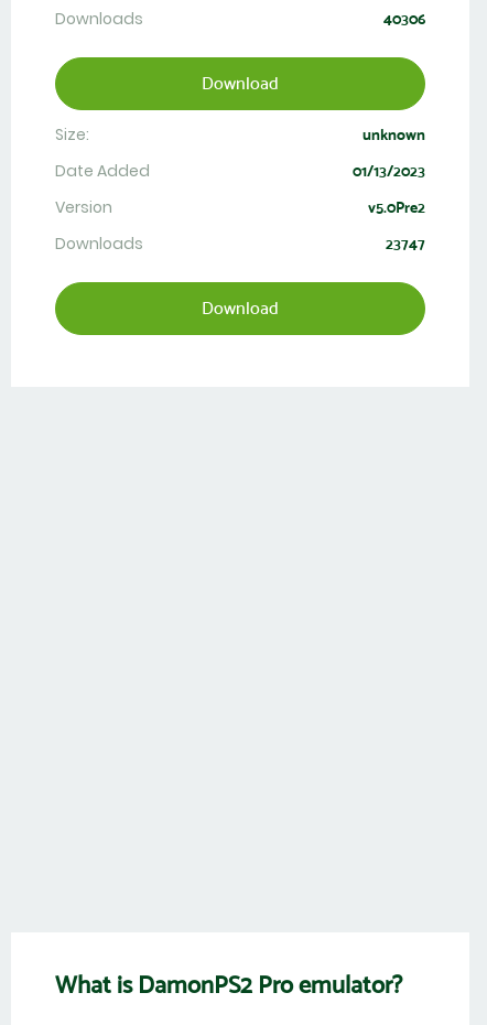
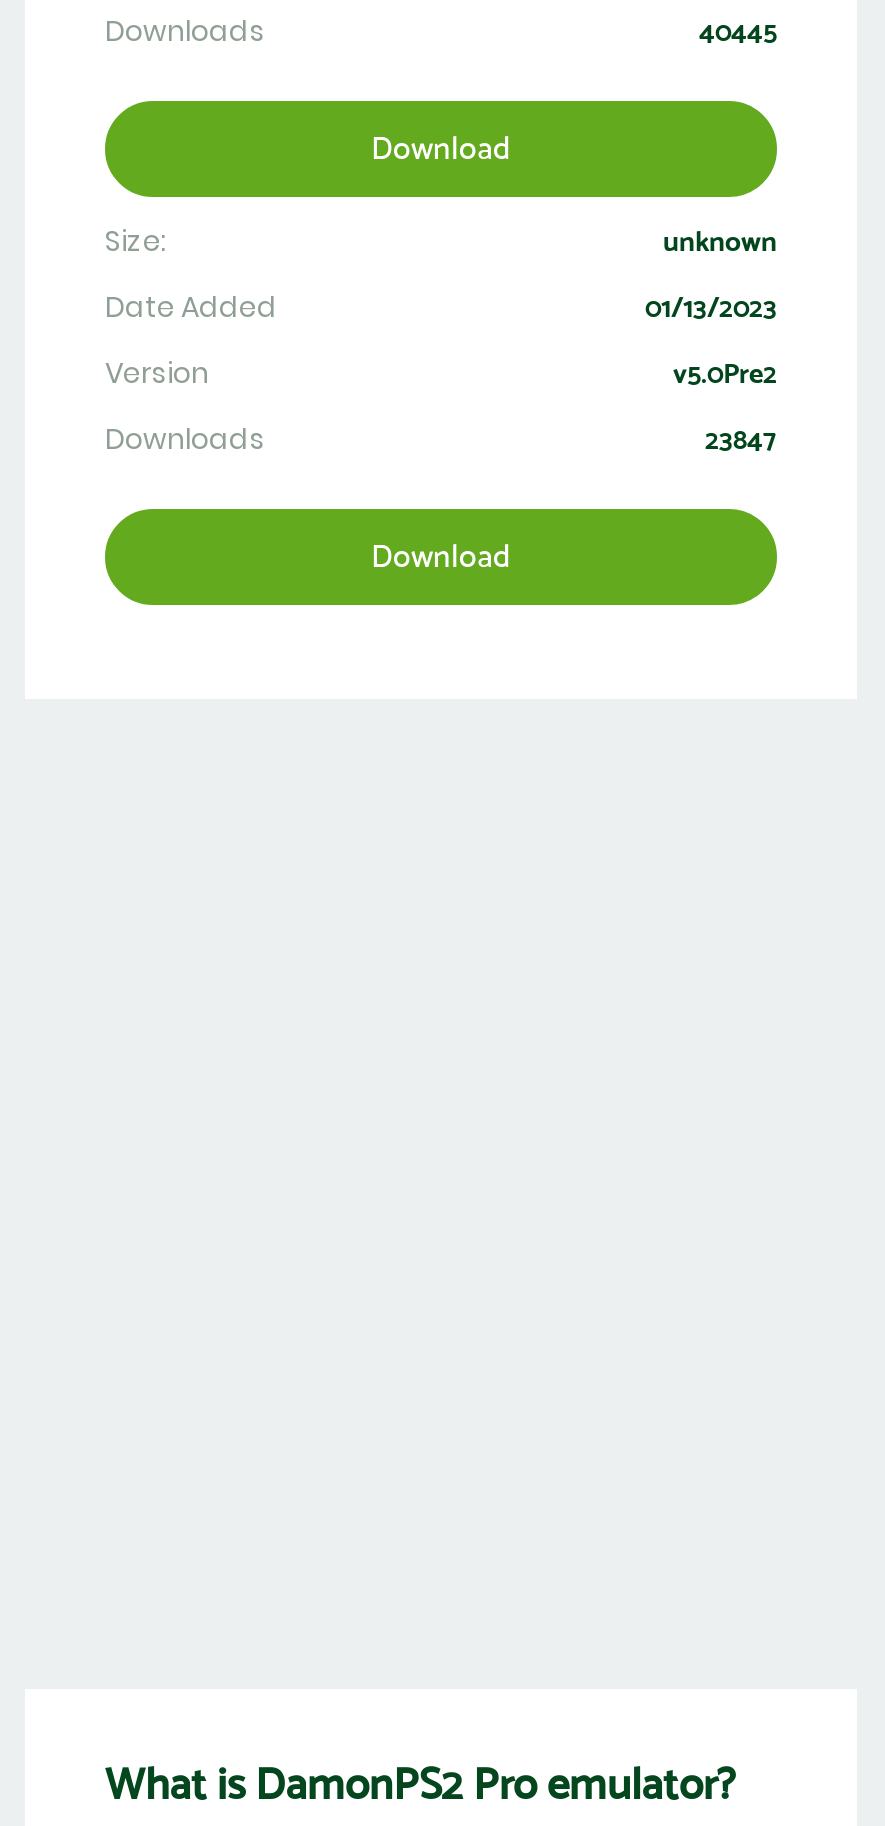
- 40306
+ 40445

- 23747
+ 23847
